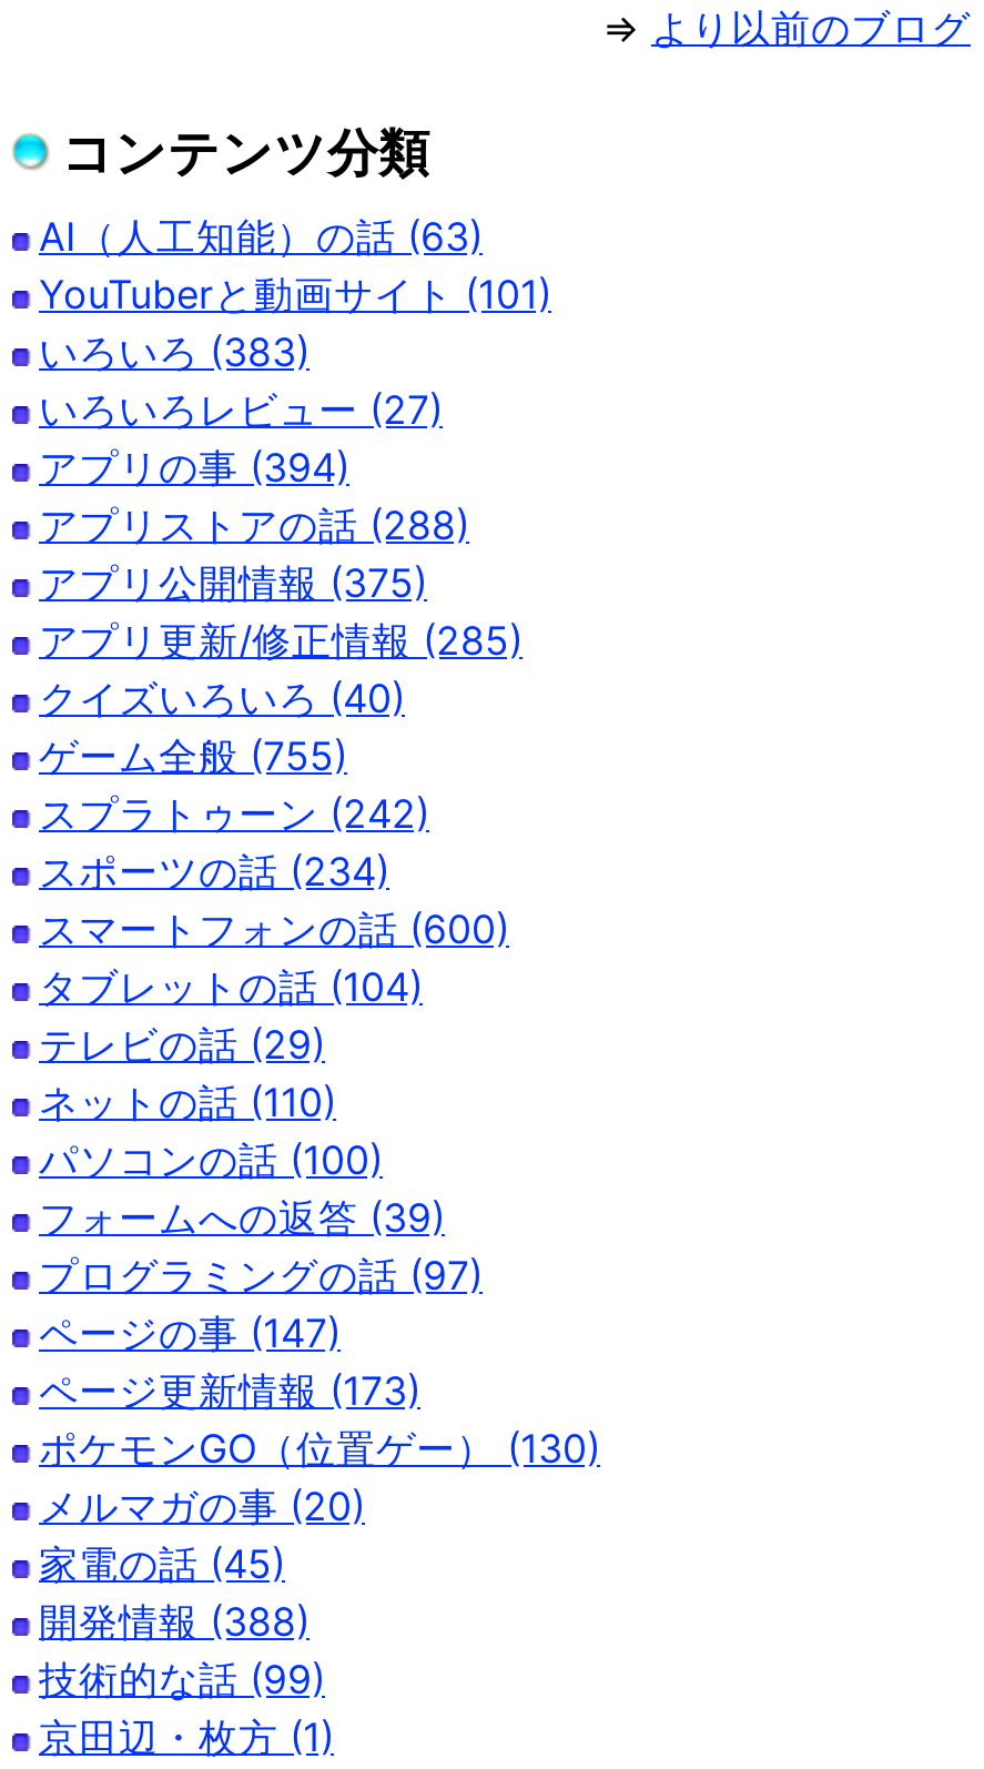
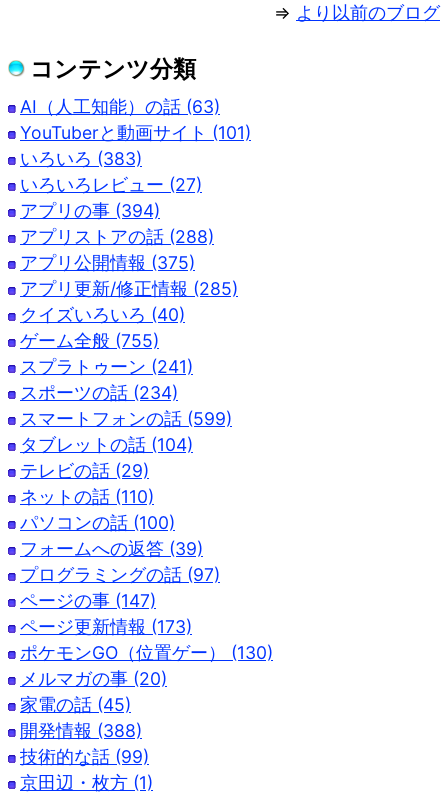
- スプラトゥーン (242)
+ スプラトゥーン (241)

- スマートフォンの話 (600)
+ スマートフォンの話 (599)
